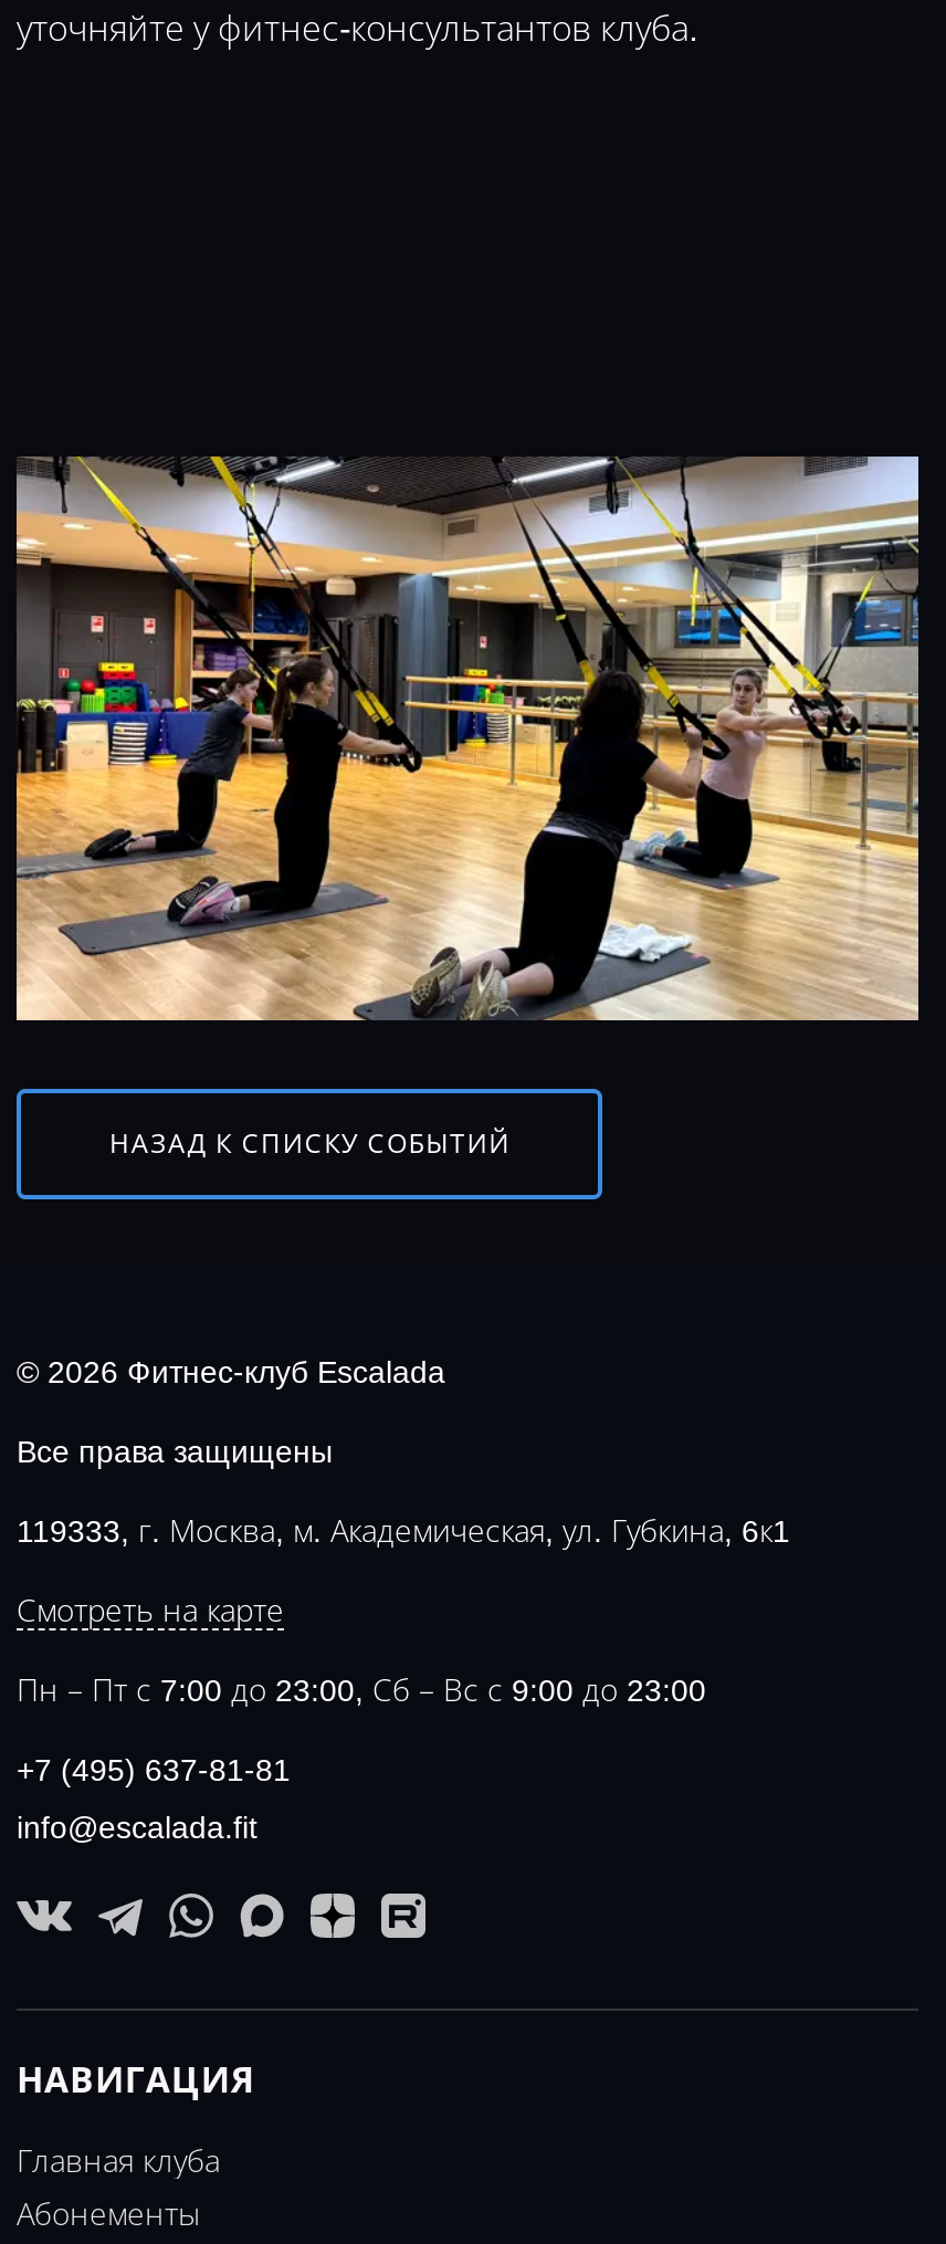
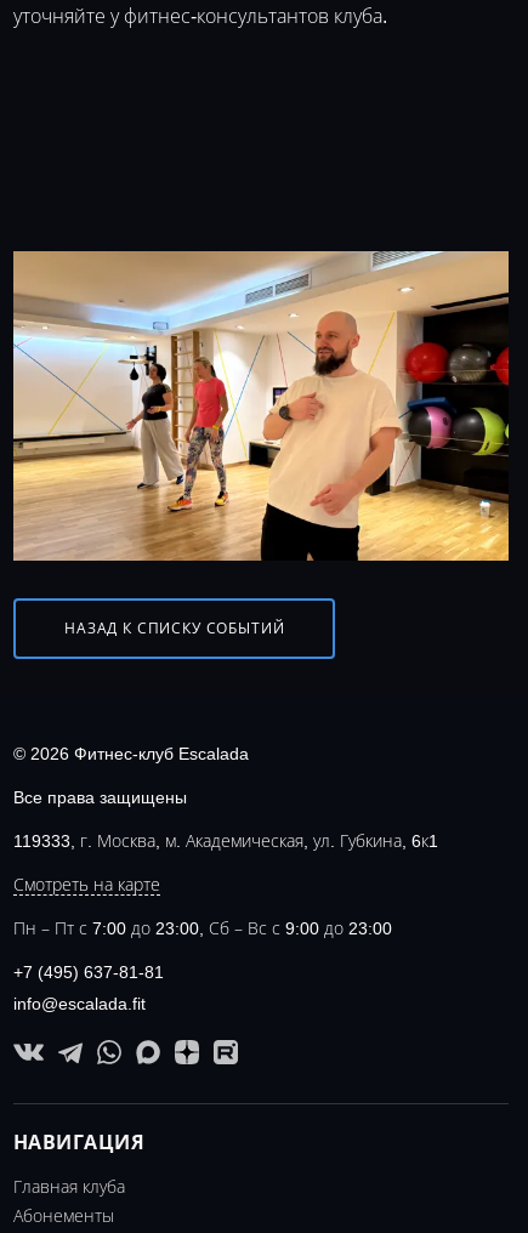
- [image]
+ [image]
